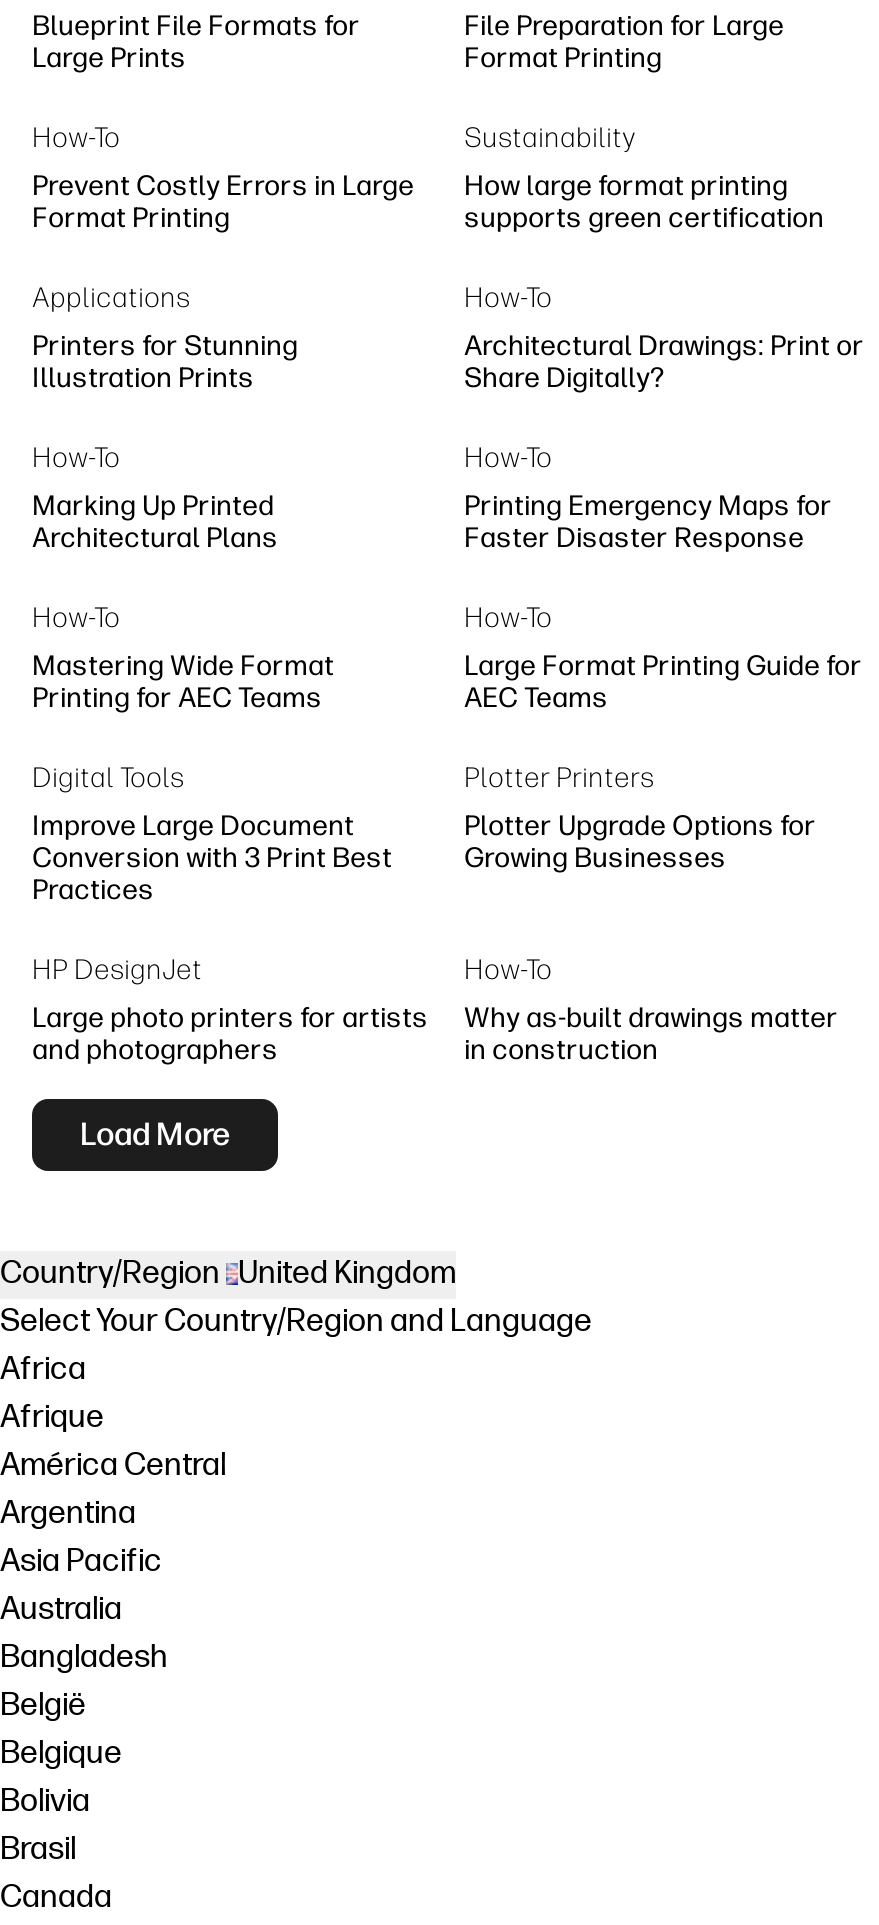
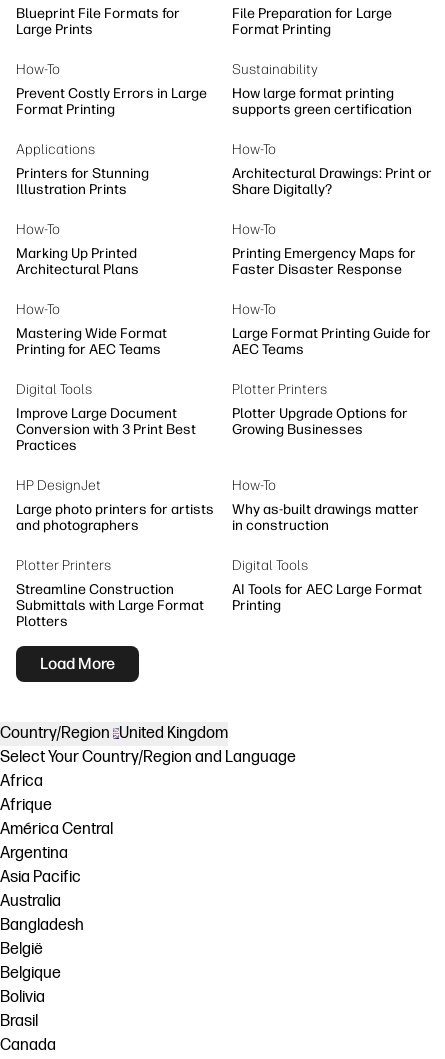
+ Plotter Printers
+ Streamline Construction
+ Submittals with Large Format
+ Plotters

+ Digital Tools
+ AI Tools for AEC Large Format
+ Printing
